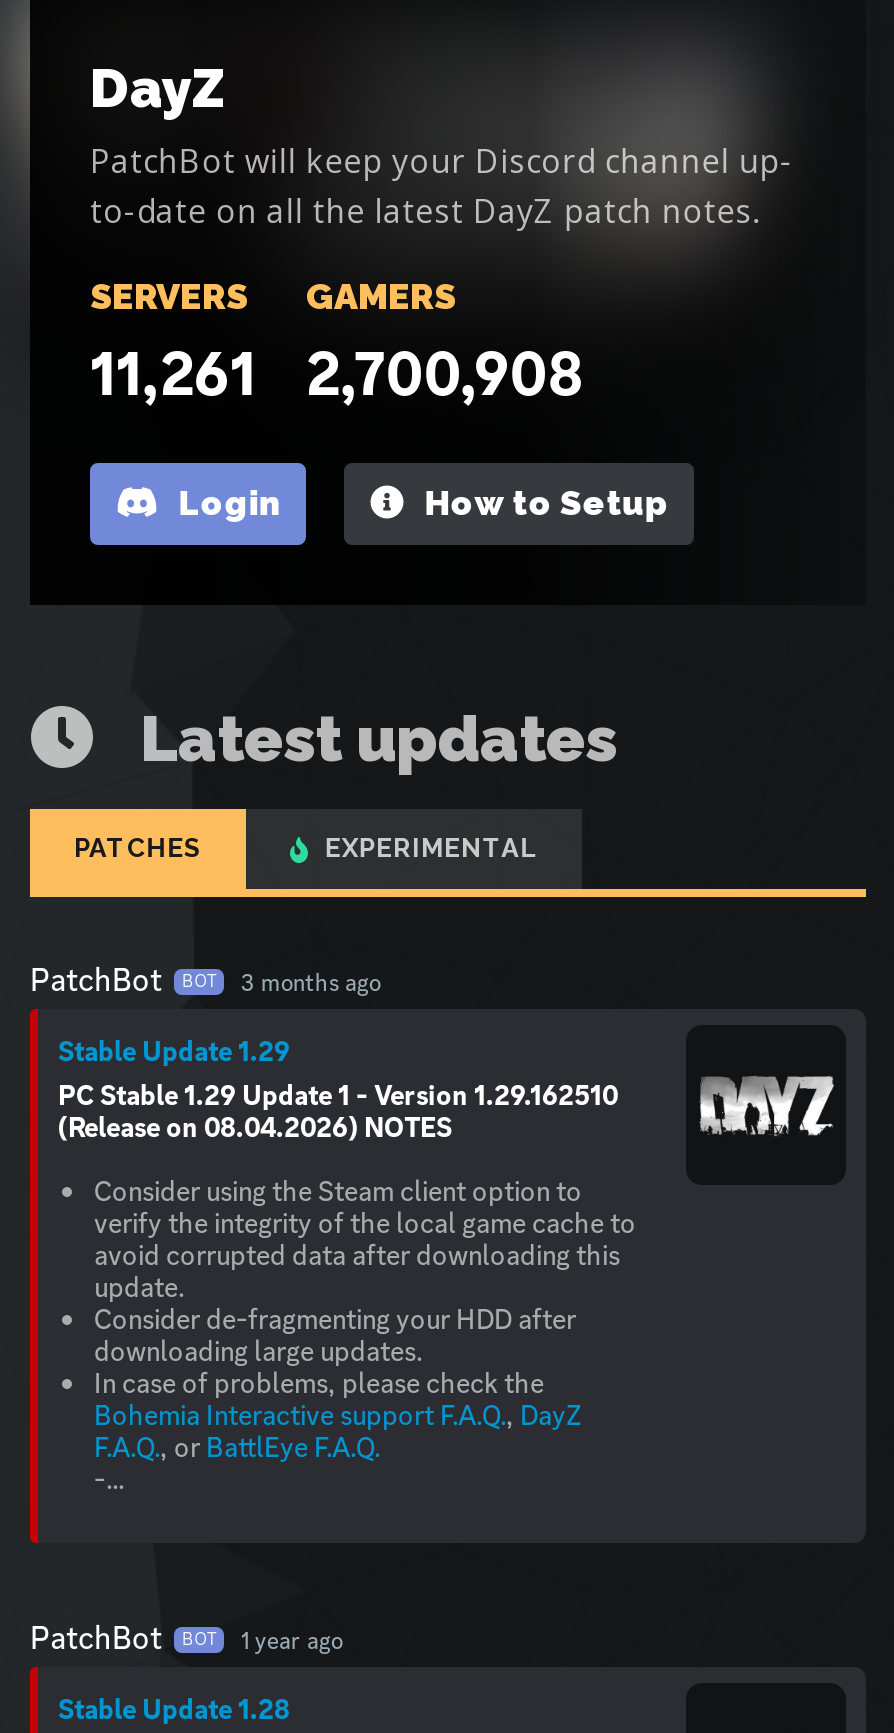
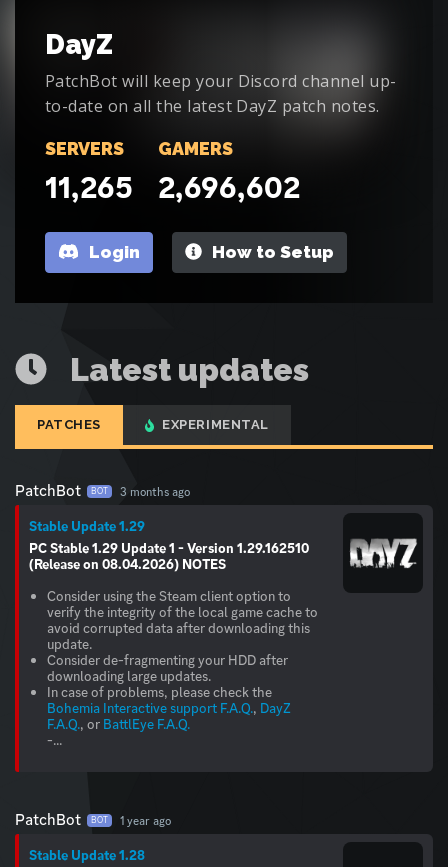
- 11,261
+ 11,265

- 2,700,908
+ 2,696,602
